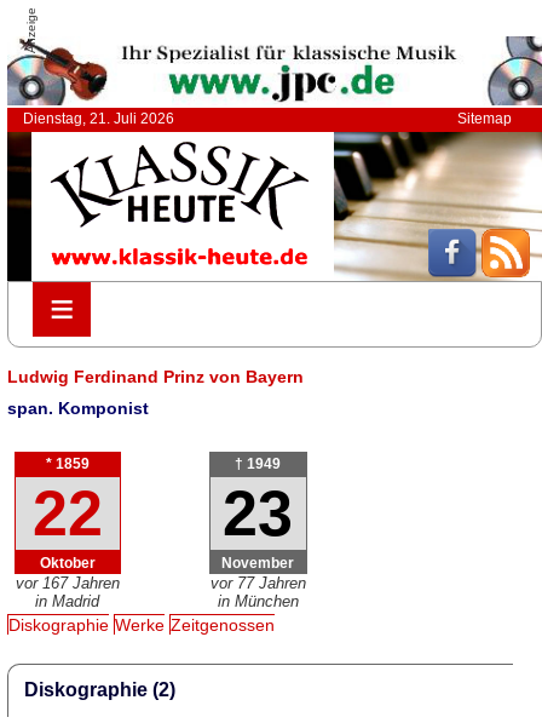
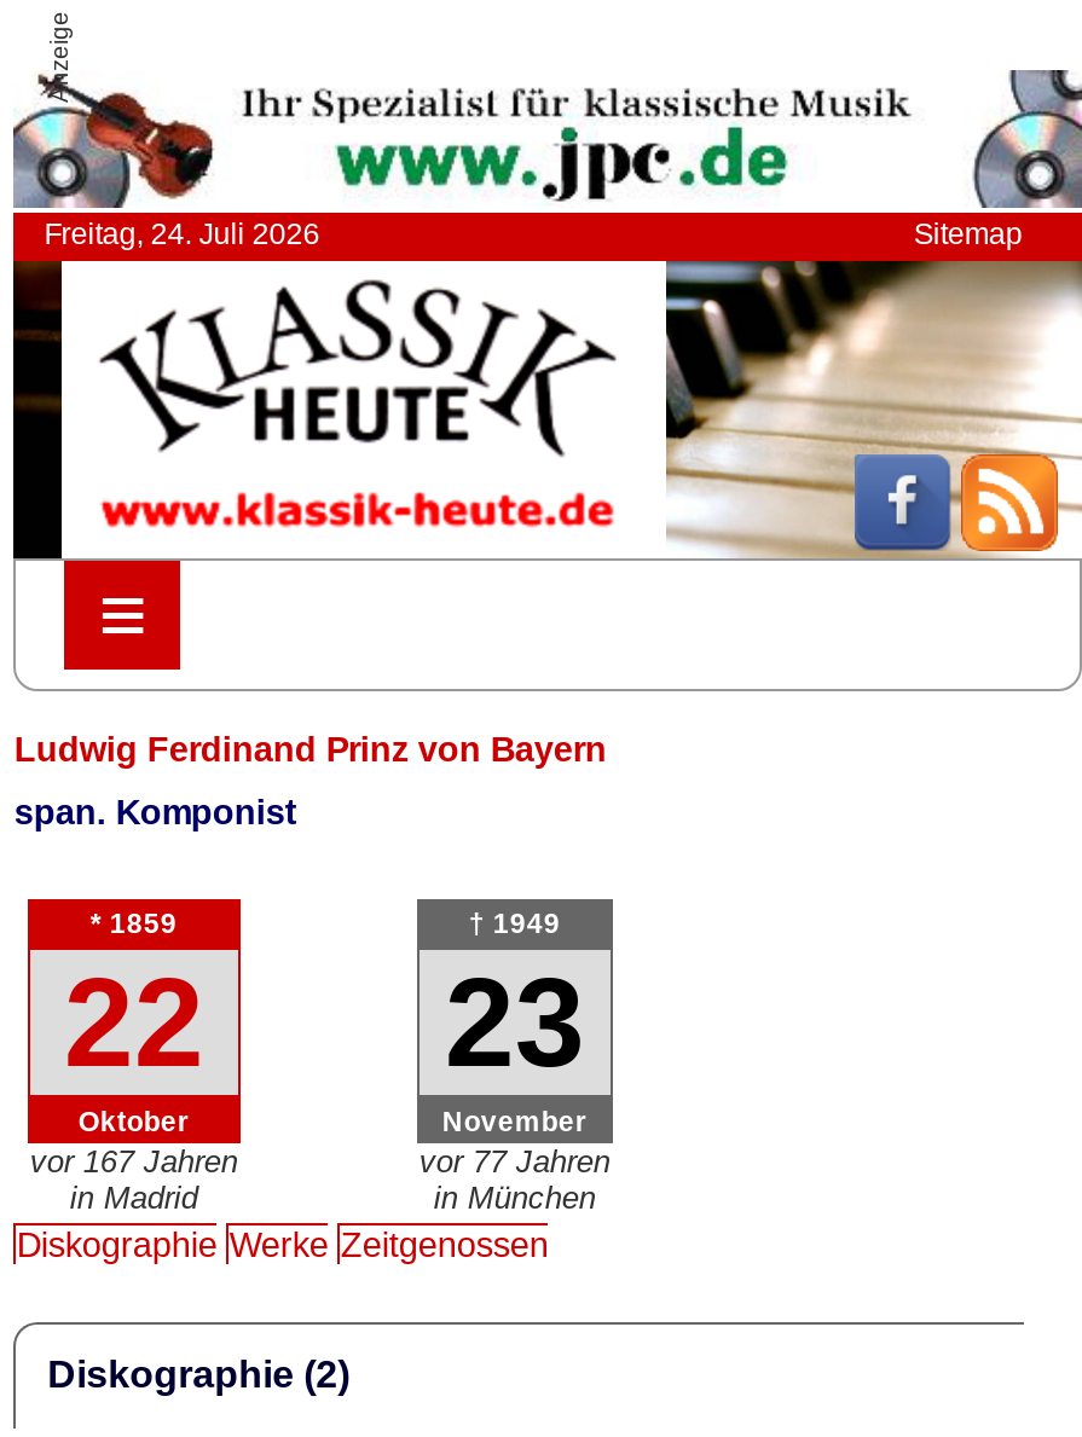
- Dienstag, 21. Juli 2026
+ Freitag, 24. Juli 2026
